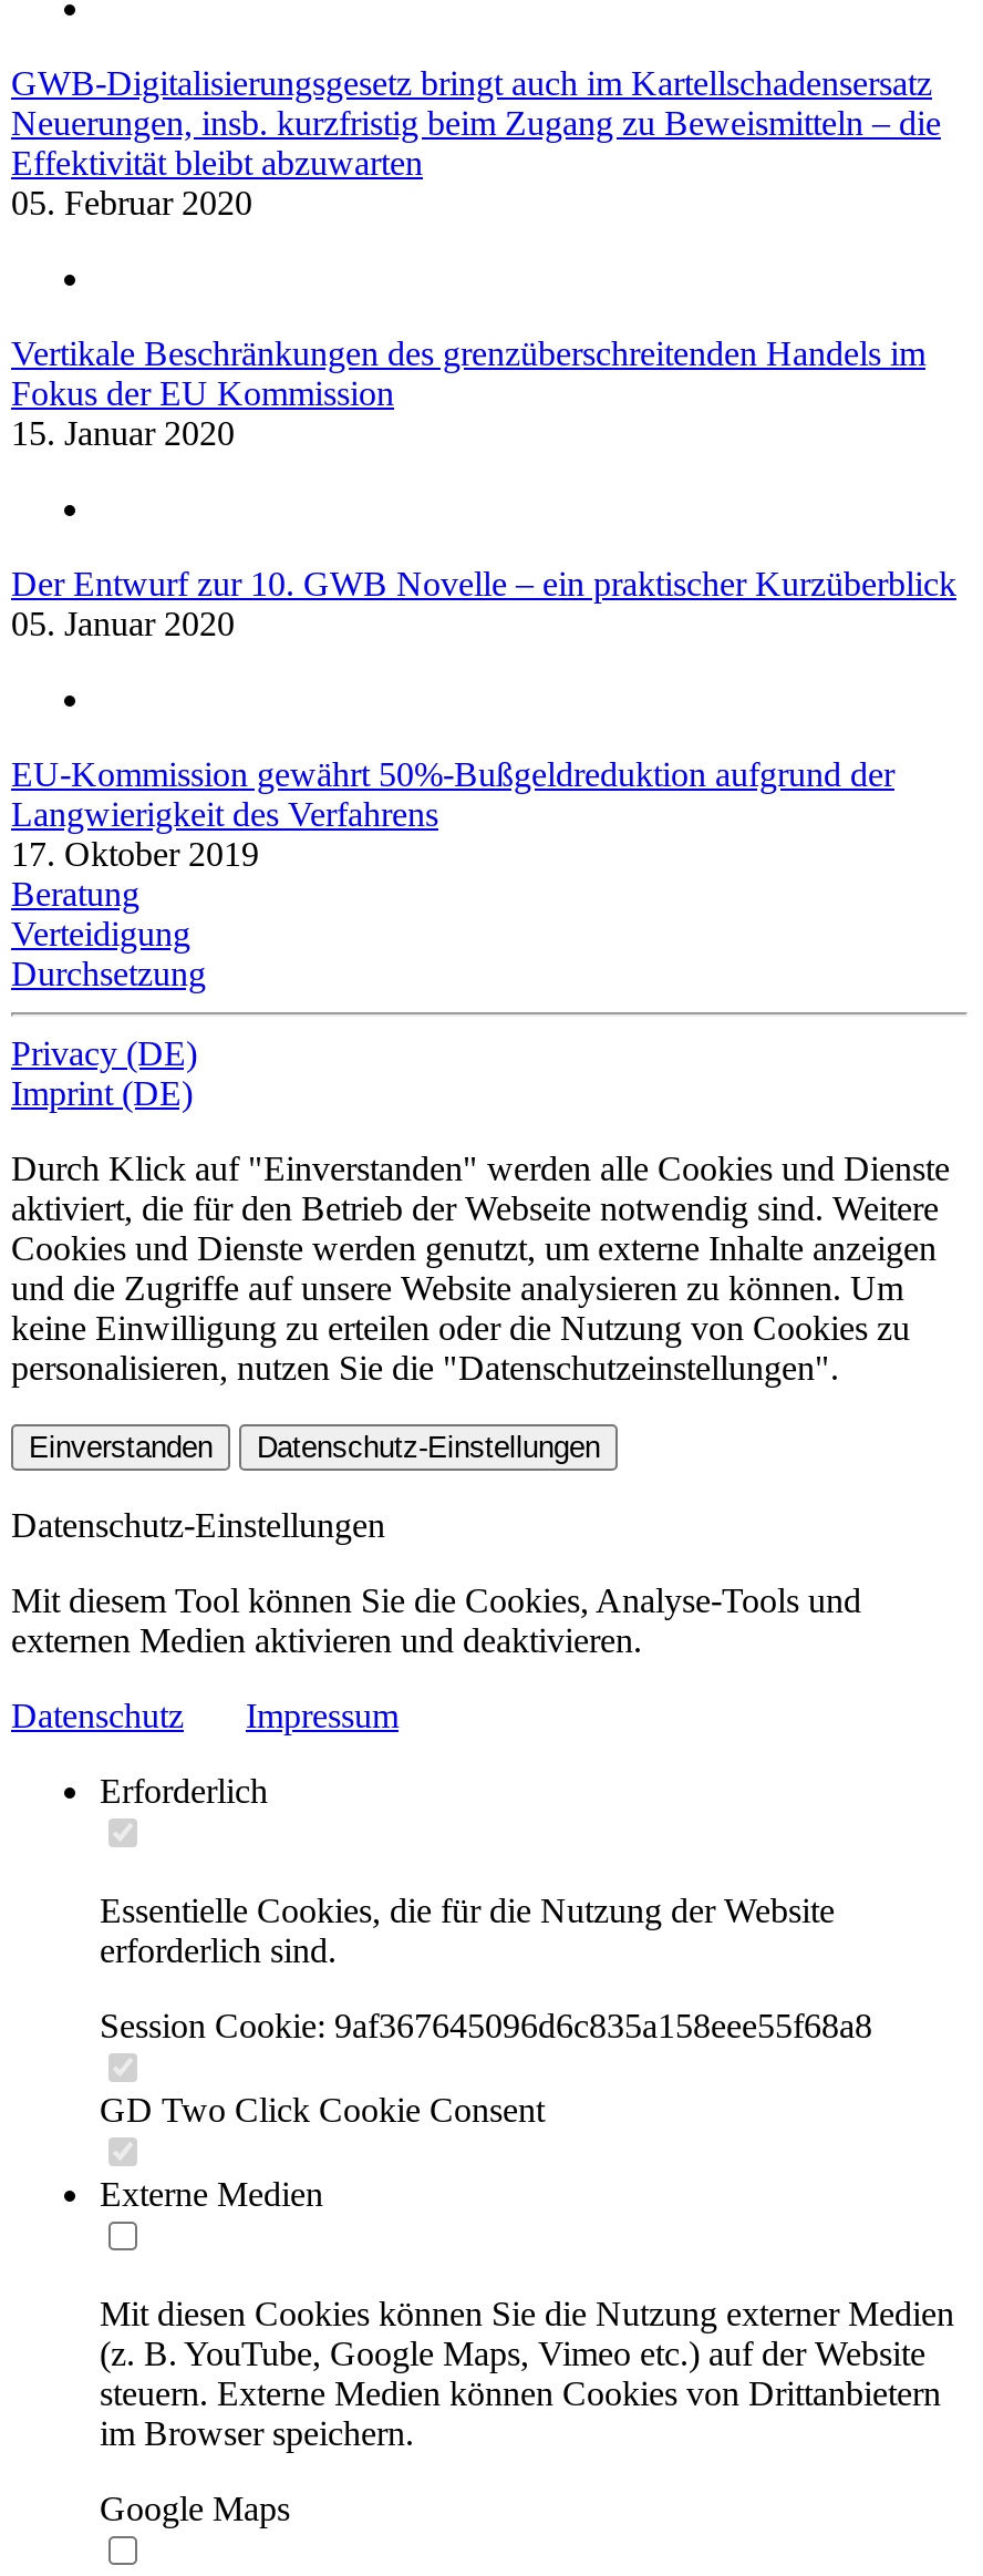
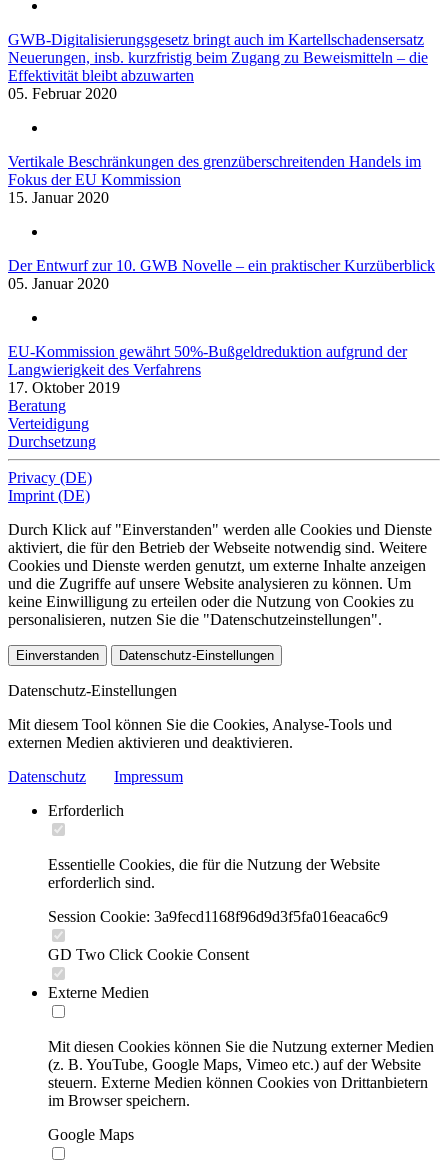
- Session Cookie: 9af367645096d6c835a158eee55f68a8
+ Session Cookie: 3a9fecd1168f96d9d3f5fa016eaca6c9
